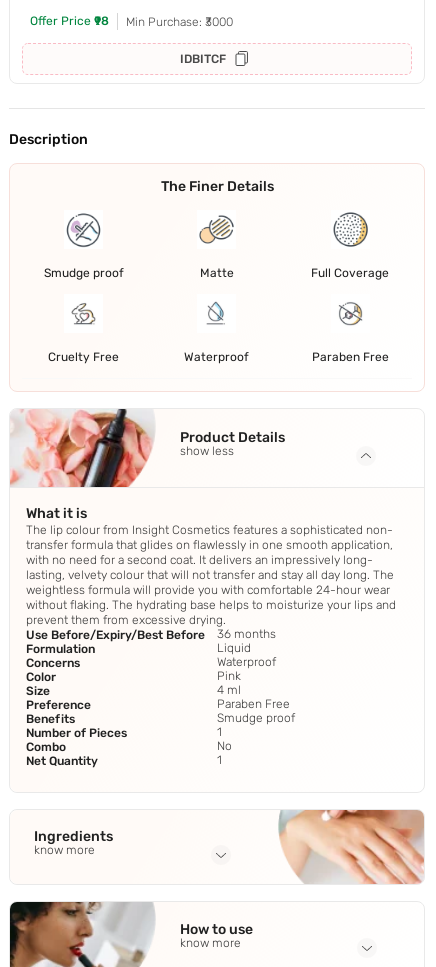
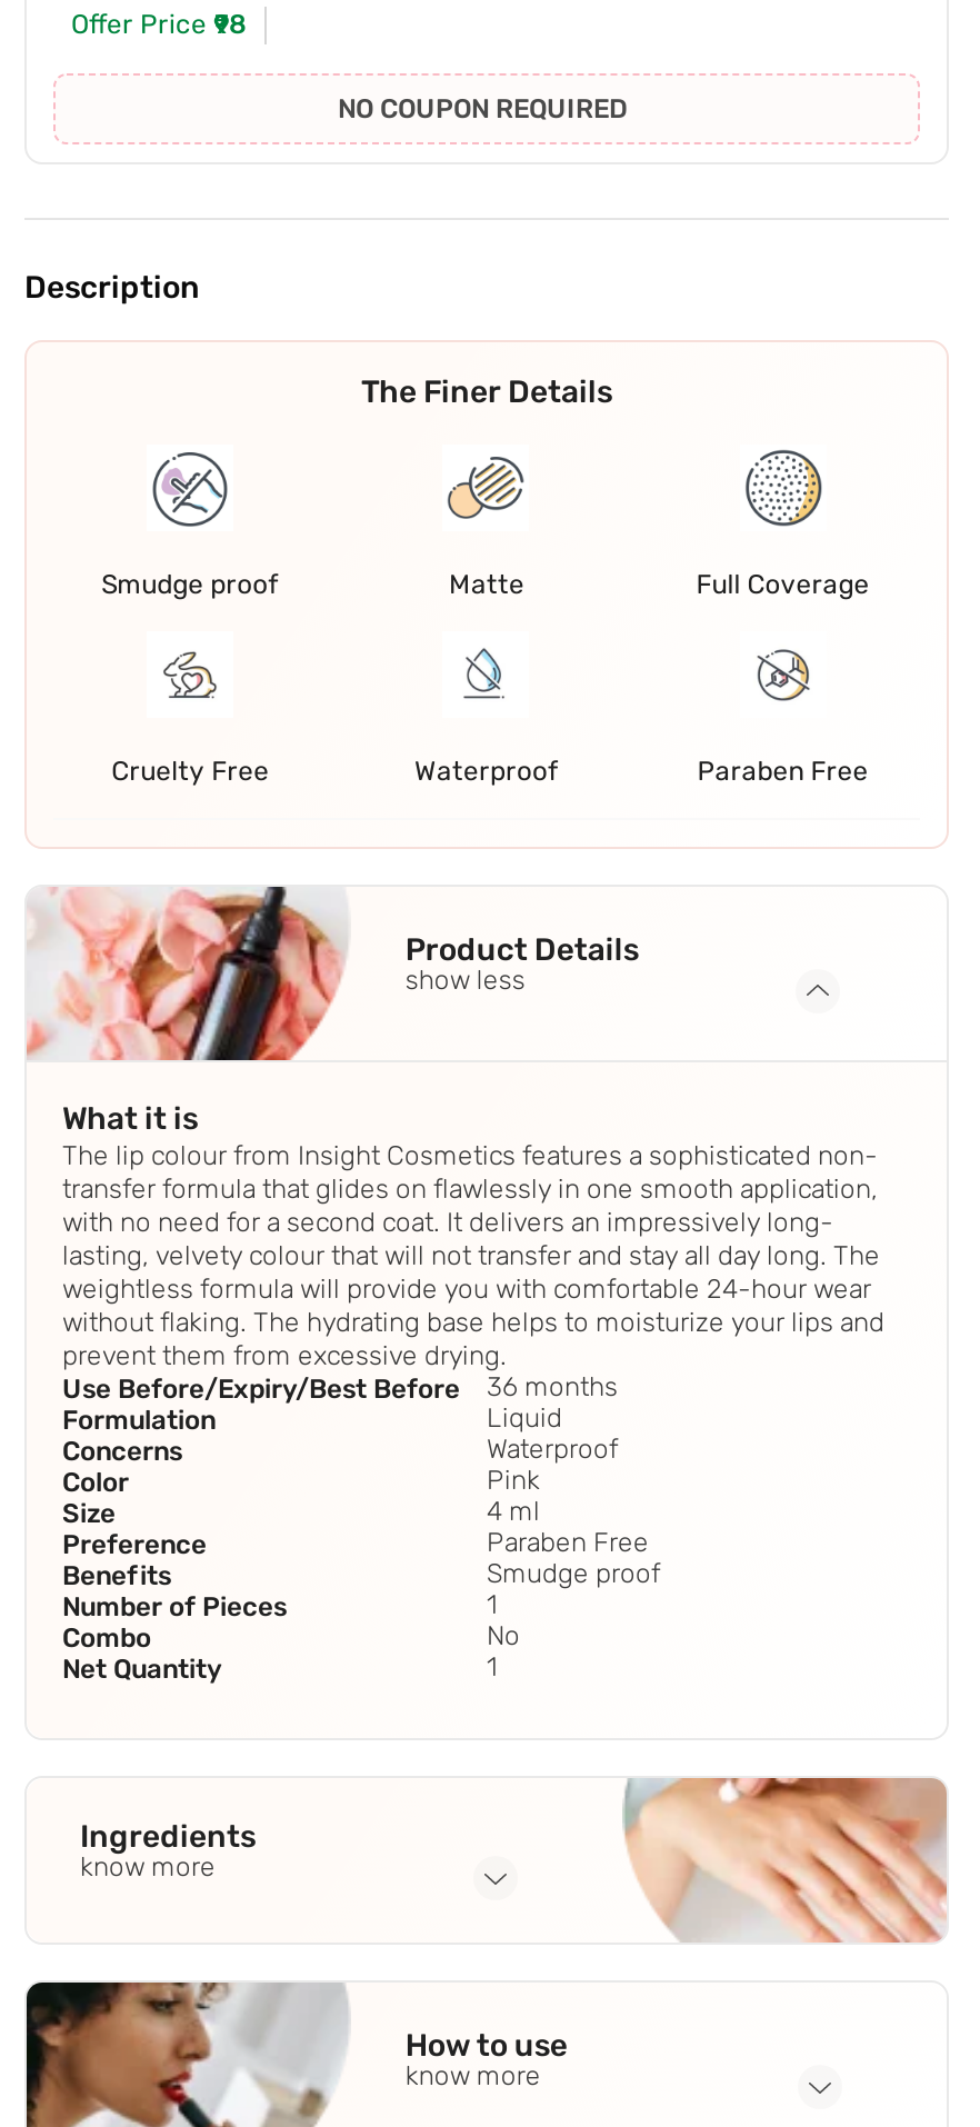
- Min Purchase: ₹3000
- IDBITCF
+ NO COUPON REQUIRED
